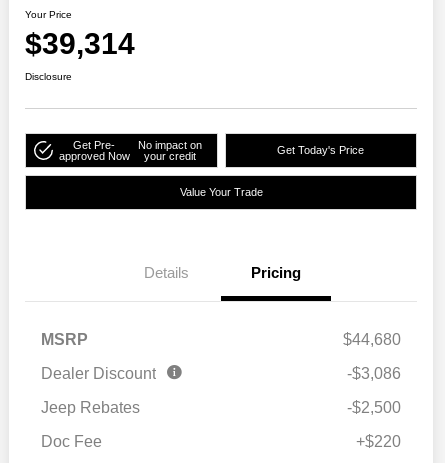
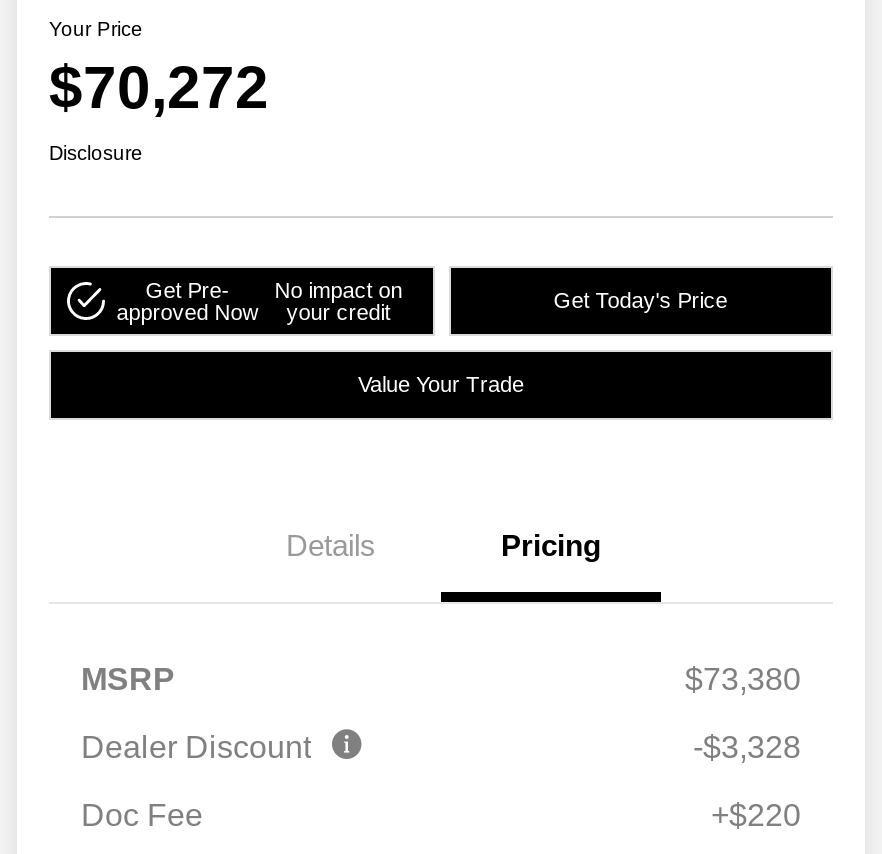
- $39,314
+ $70,272

- $44,680
+ $73,380

- -$3,086
- Jeep Rebates
- -$2,500
+ -$3,328
